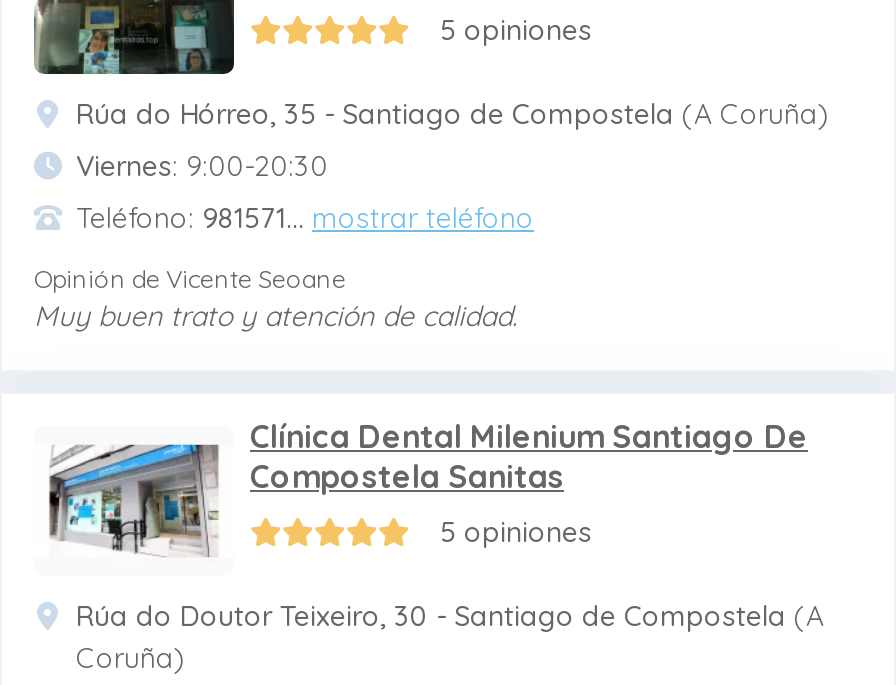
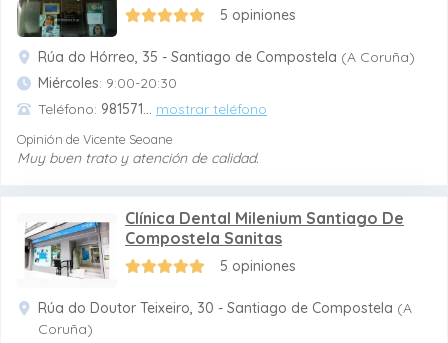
- Viernes: 9:00-20:30
+ Miércoles: 9:00-20:30
